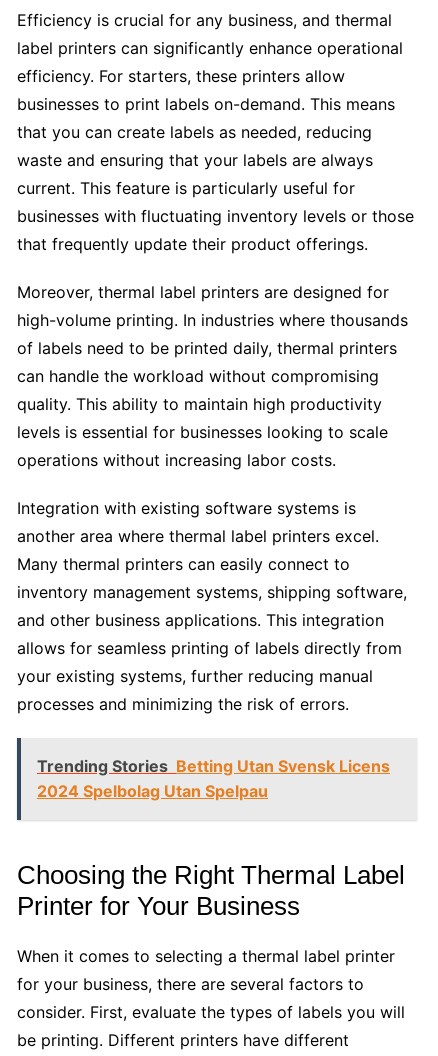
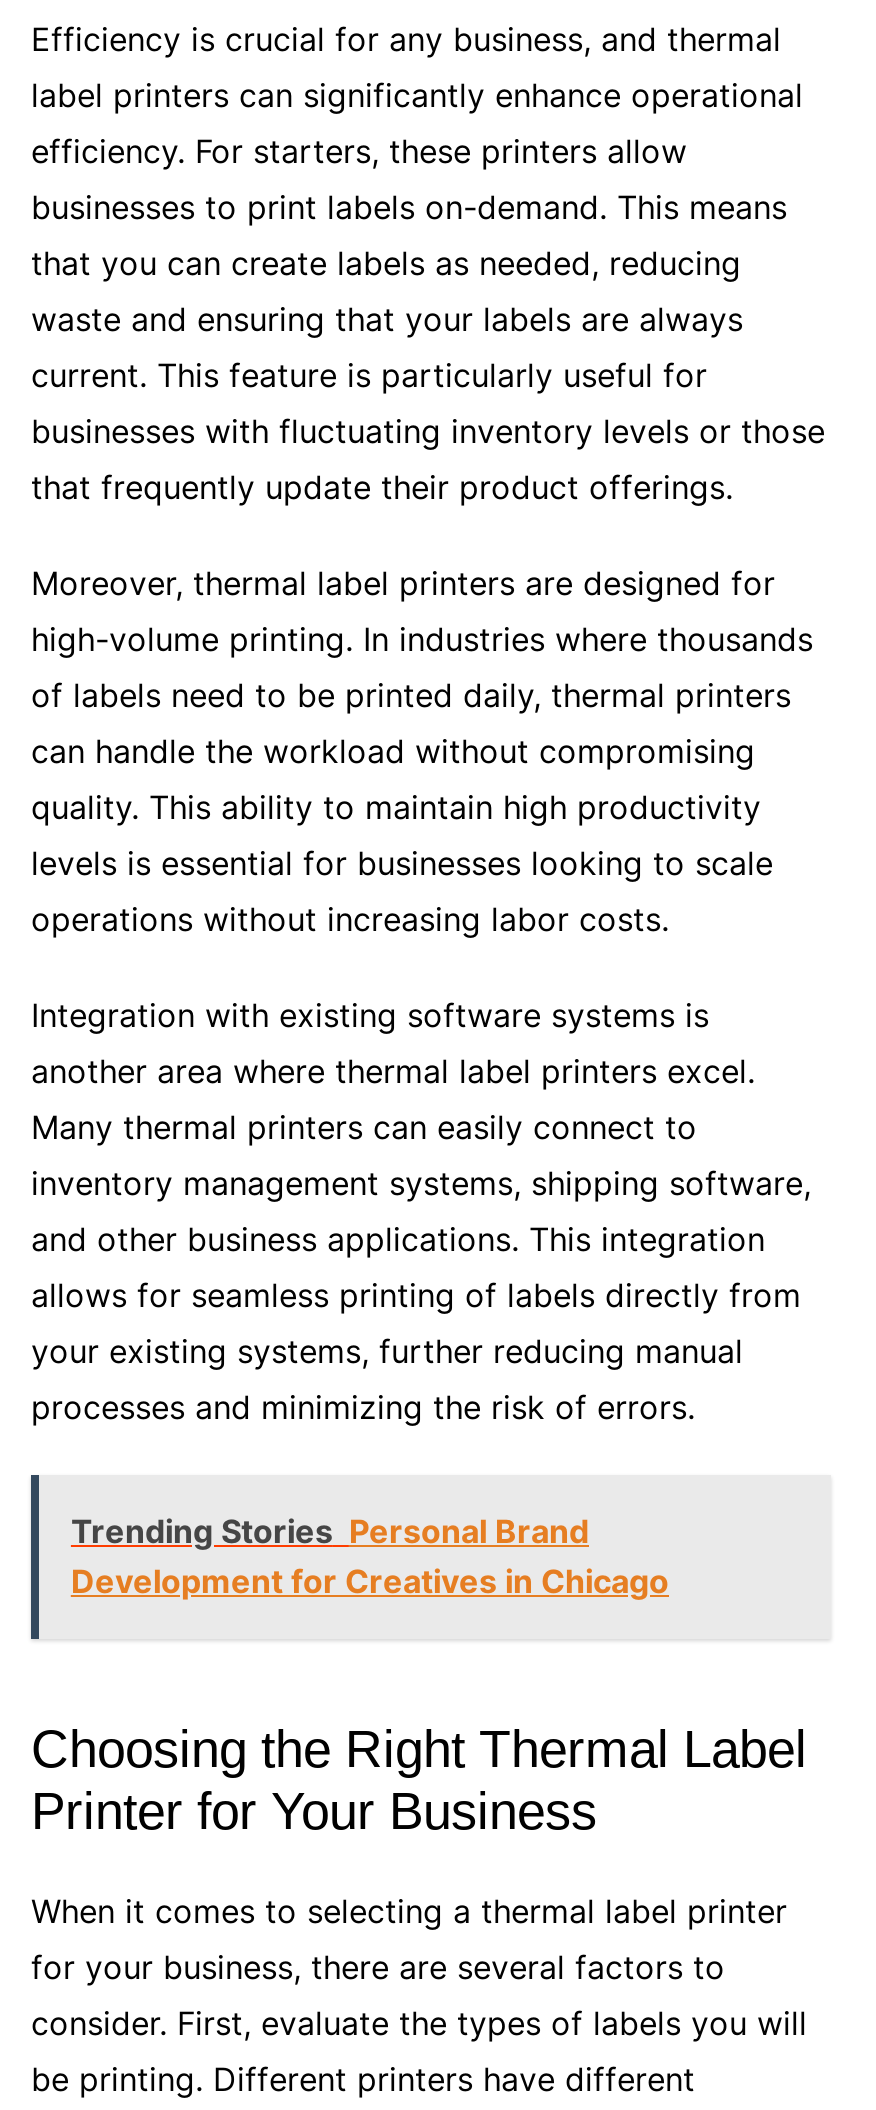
- Trending Stories Betting Utan Svensk Licens
- 2024 Spelbolag Utan Spelpau
+ Trending Stories Personal Brand
+ Development for Creatives in Chicago
